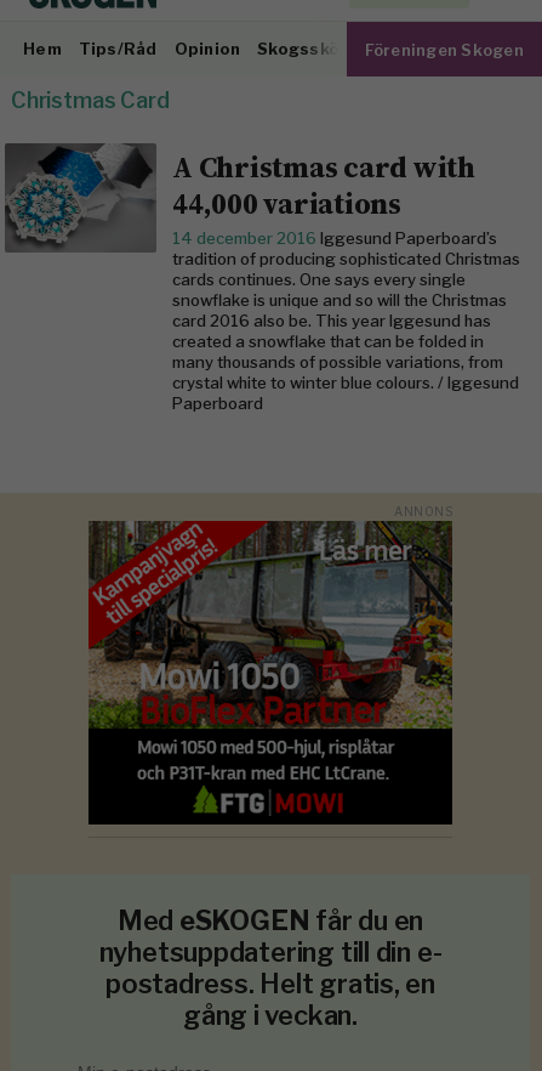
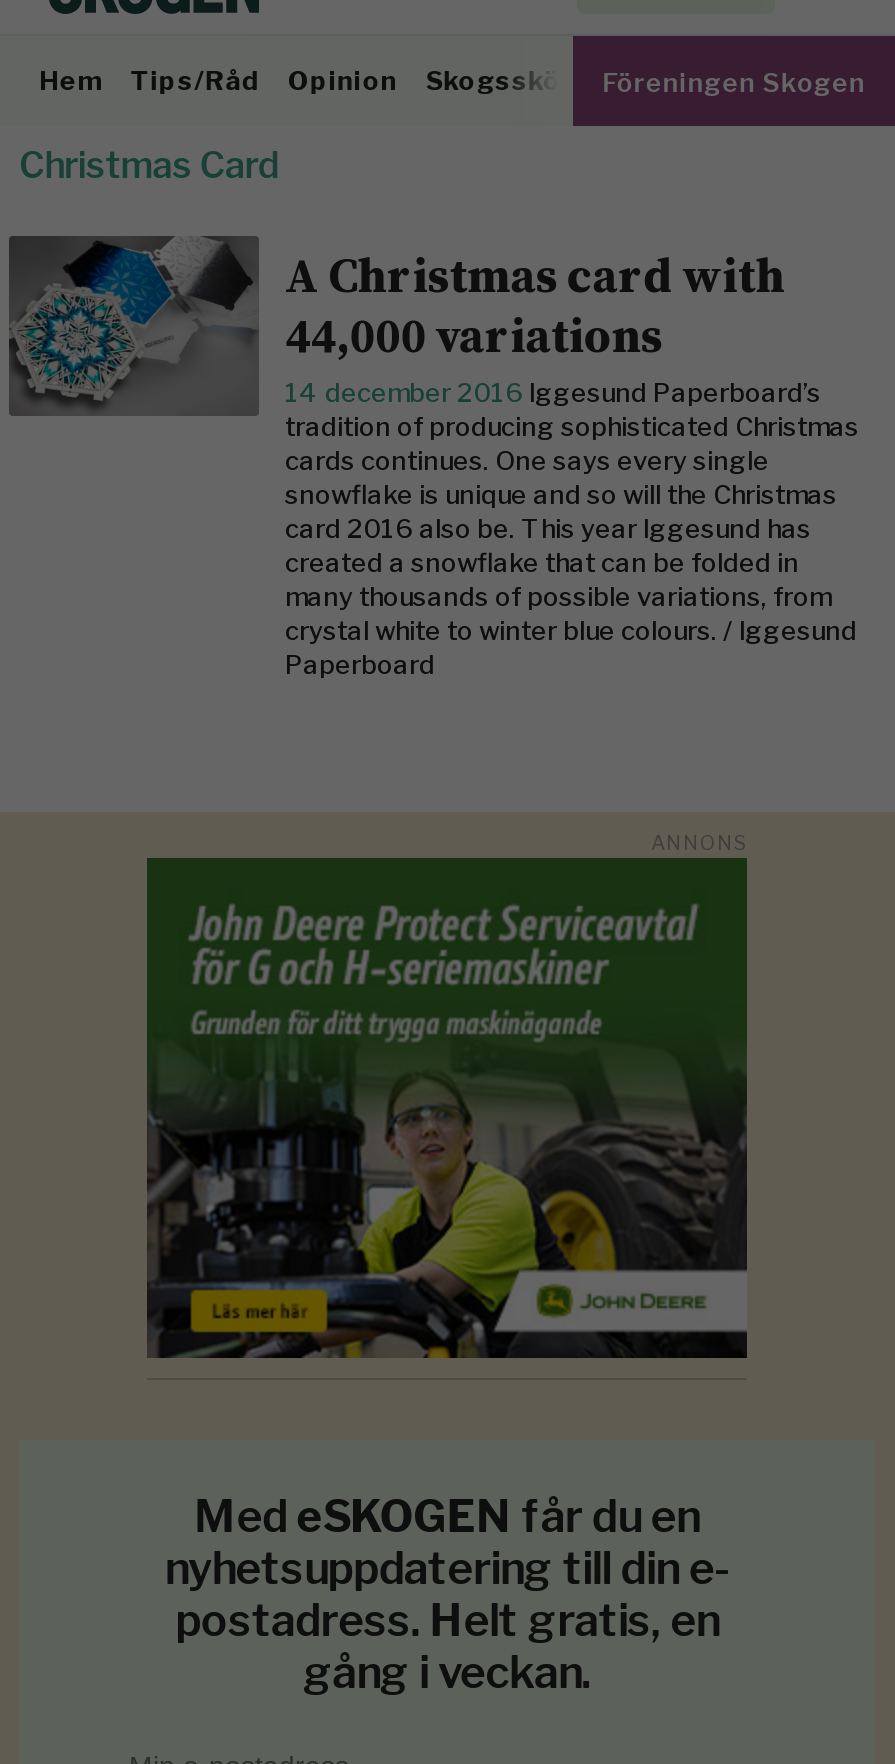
- [image]
+ [image]
